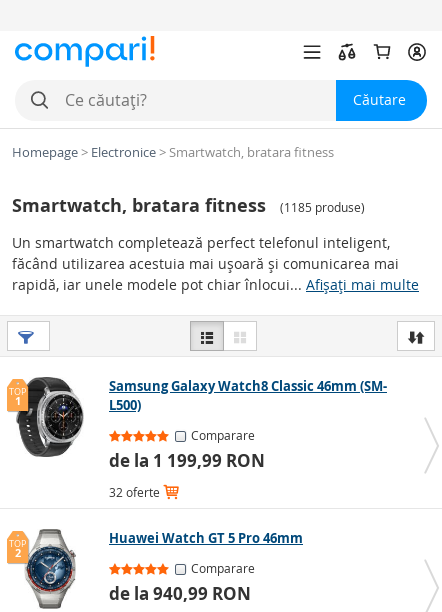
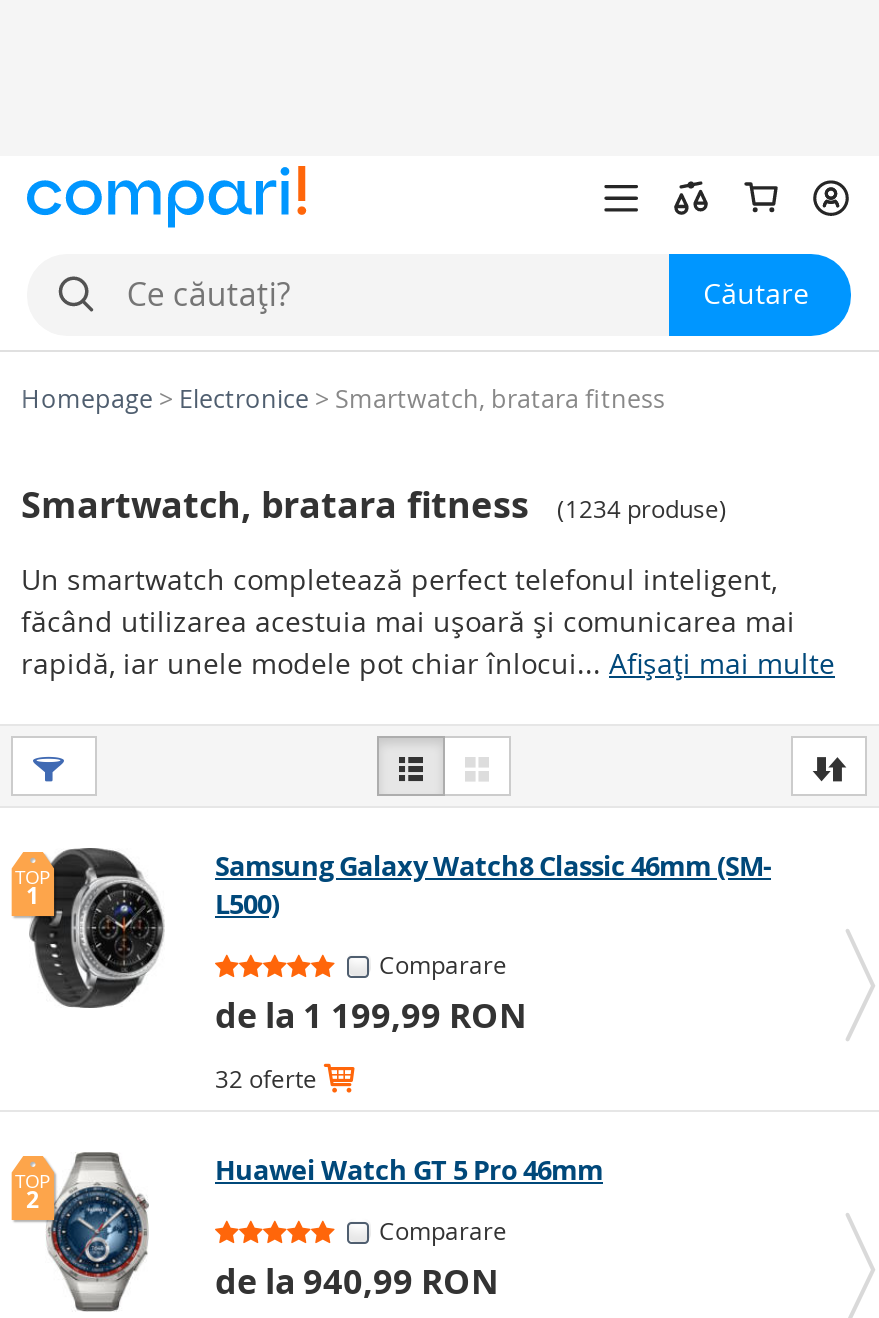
- Smartwatch, bratara fitness (1185 produse)
+ Smartwatch, bratara fitness (1234 produse)
